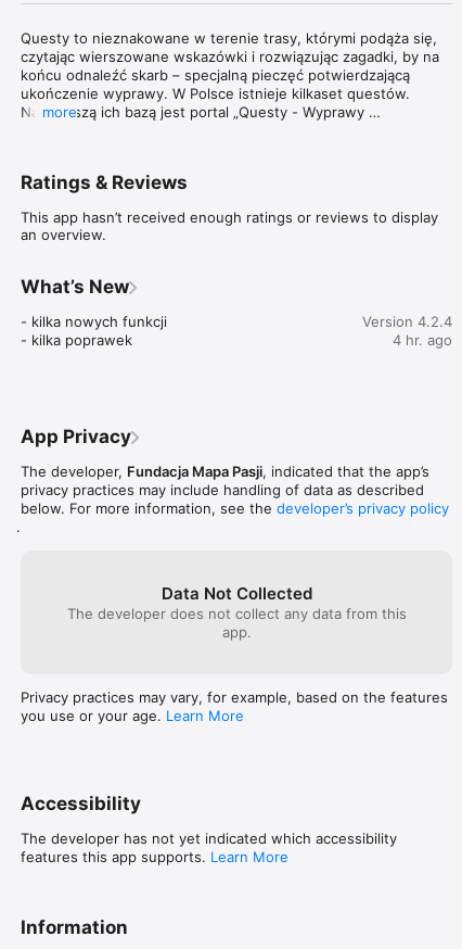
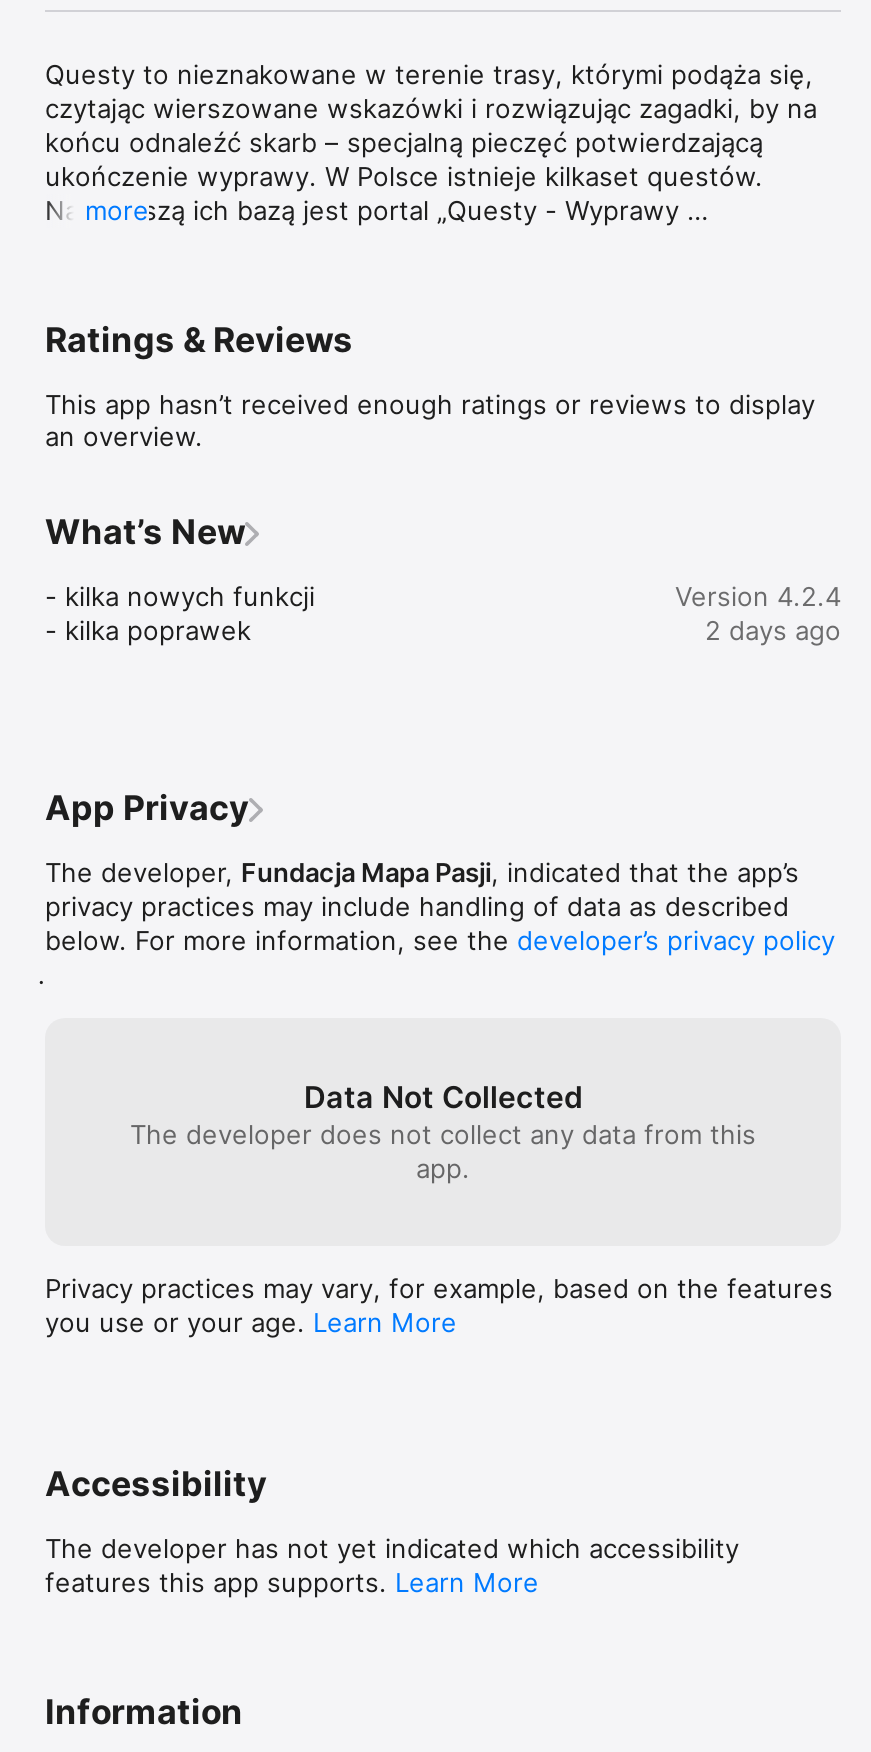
- 4 hr. ago
+ 2 days ago
